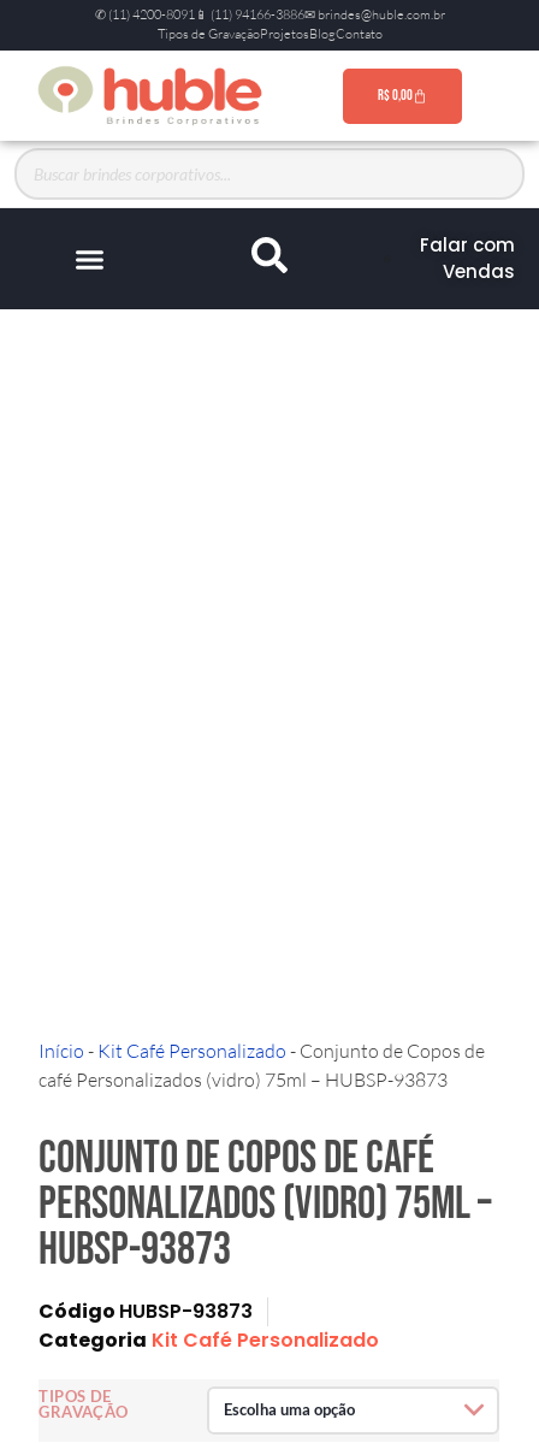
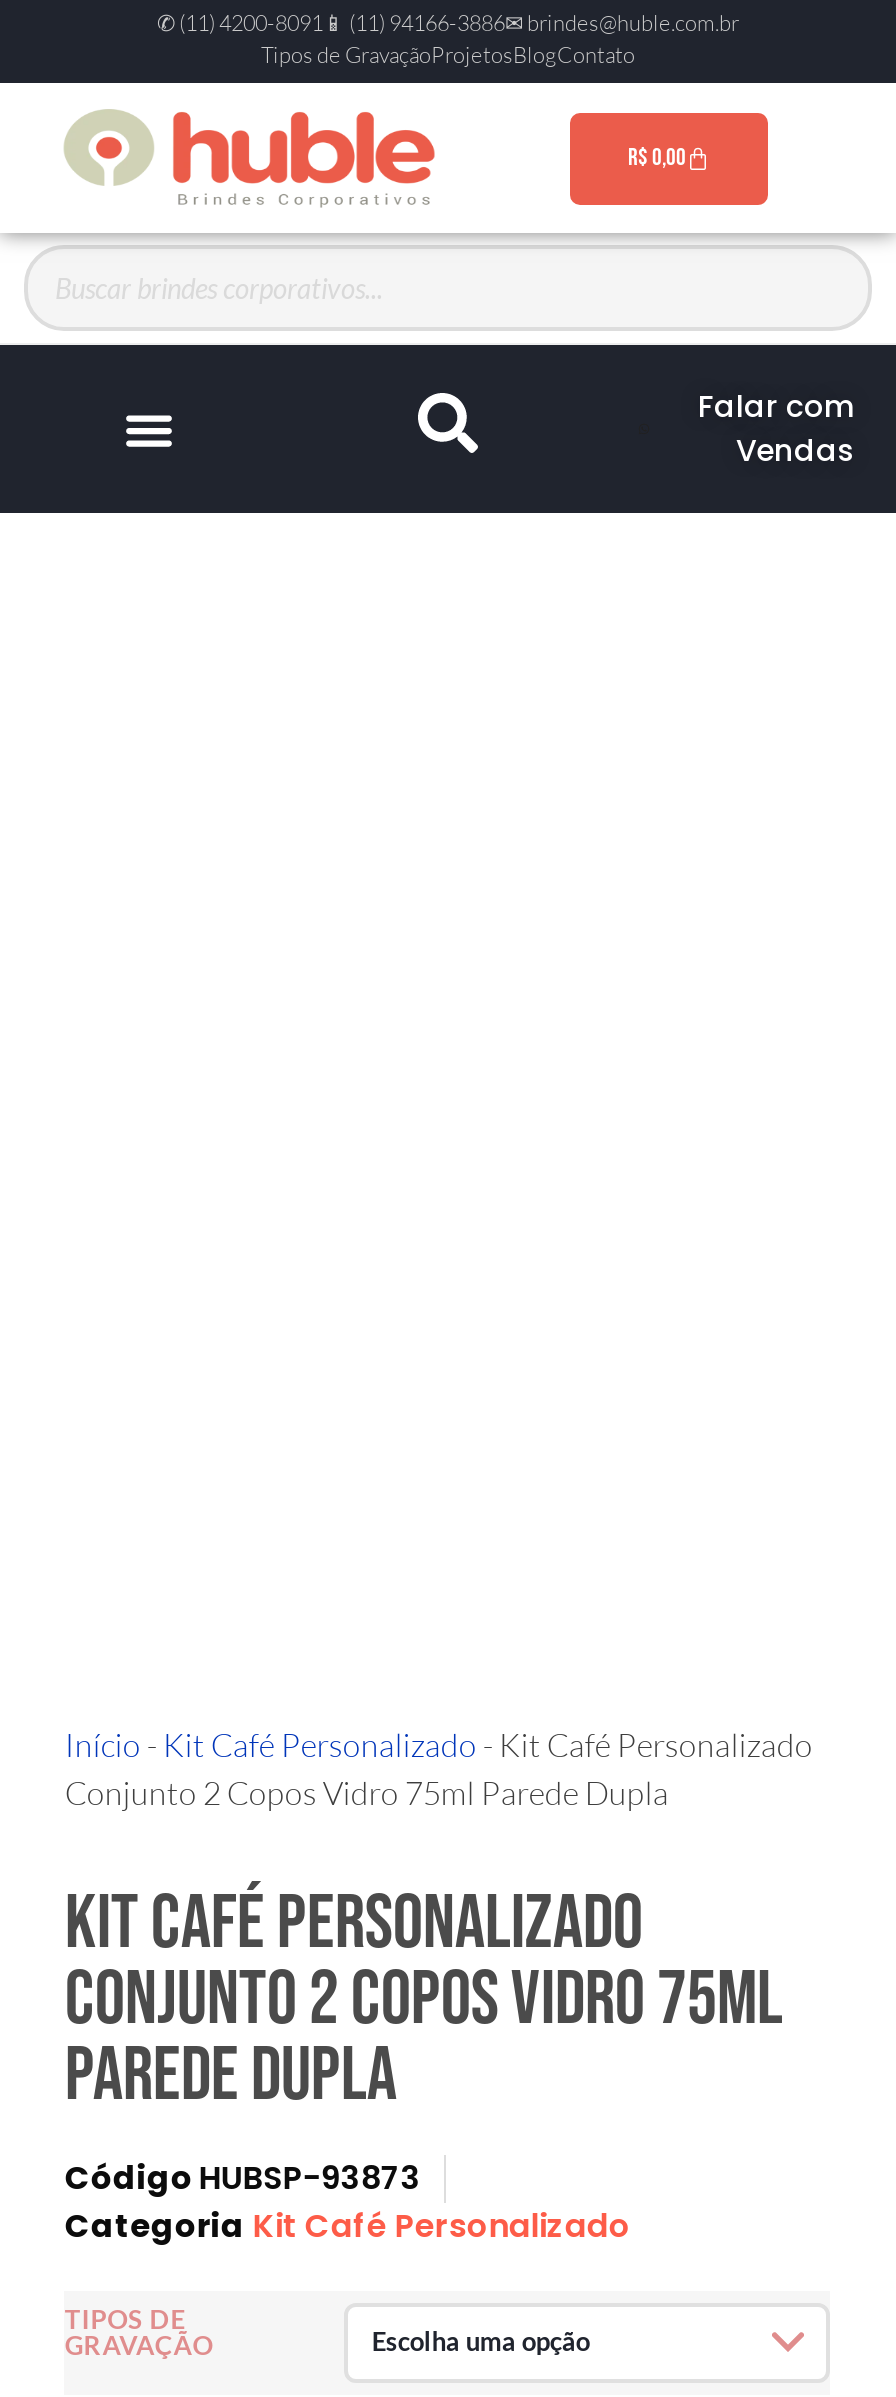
- Início - Kit Café Personalizado - Conjunto de Copos de
- café Personalizados (vidro) 75ml – HUBSP-93873
+ Início - Kit Café Personalizado - Kit Café Personalizado
+ Conjunto 2 Copos Vidro 75ml Parede Dupla

- CONJUNTO DE COPOS DE CAFÉ
- PERSONALIZADOS (VIDRO) 75ML –
- HUBSP-93873
+ KIT CAFÉ PERSONALIZADO
+ CONJUNTO 2 COPOS VIDRO 75ML
+ PAREDE DUPLA
